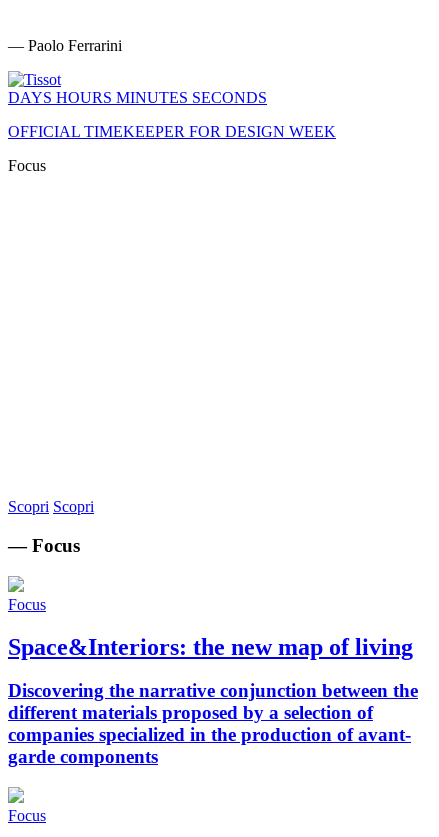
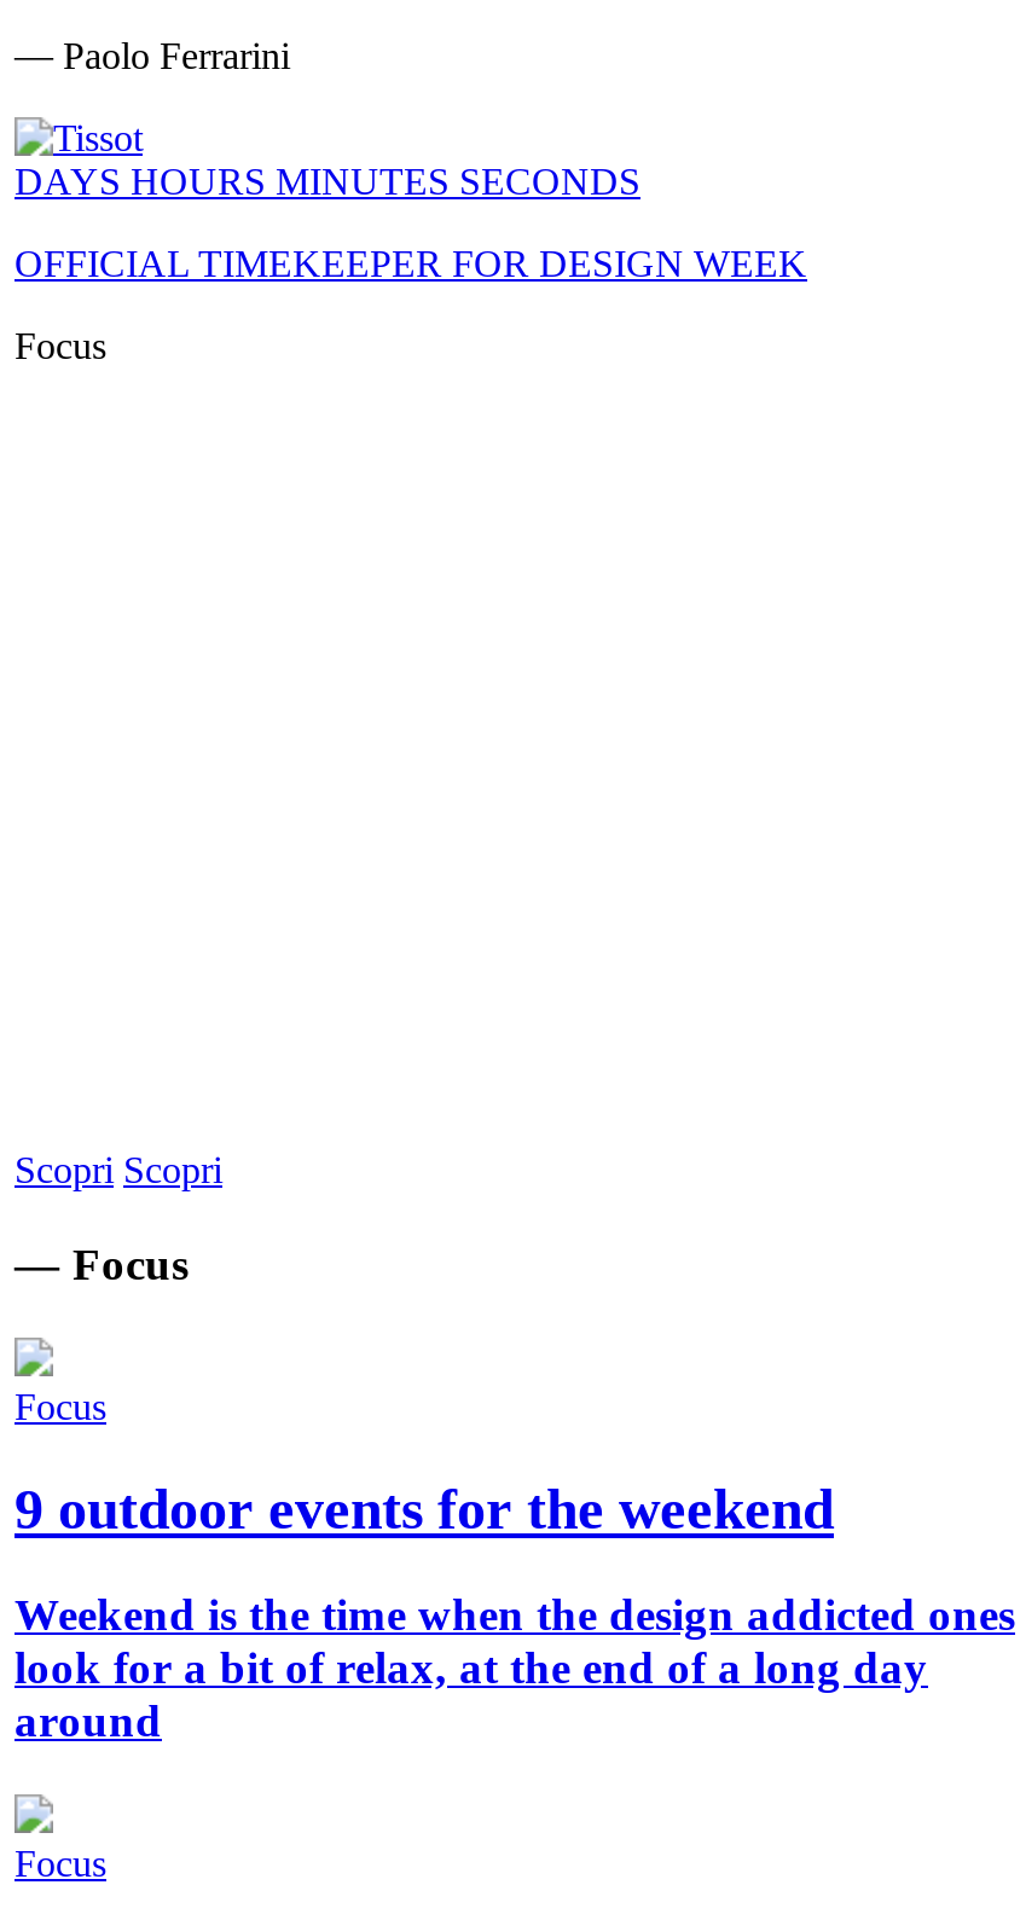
- Space&Interiors: the new map of living
+ 9 outdoor events for the weekend

- Discovering the narrative conjunction between the
- different materials proposed by a selection of
- companies specialized in the production of avant-
- garde components
+ Weekend is the time when the design addicted ones
+ look for a bit of relax, at the end of a long day
+ around
